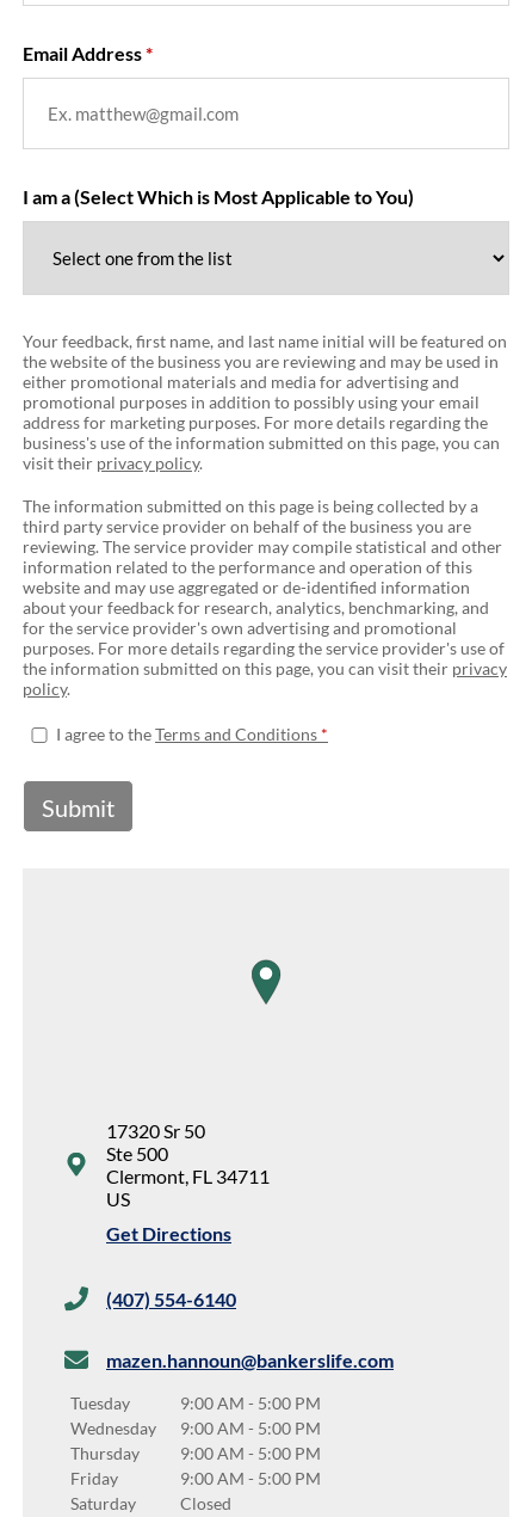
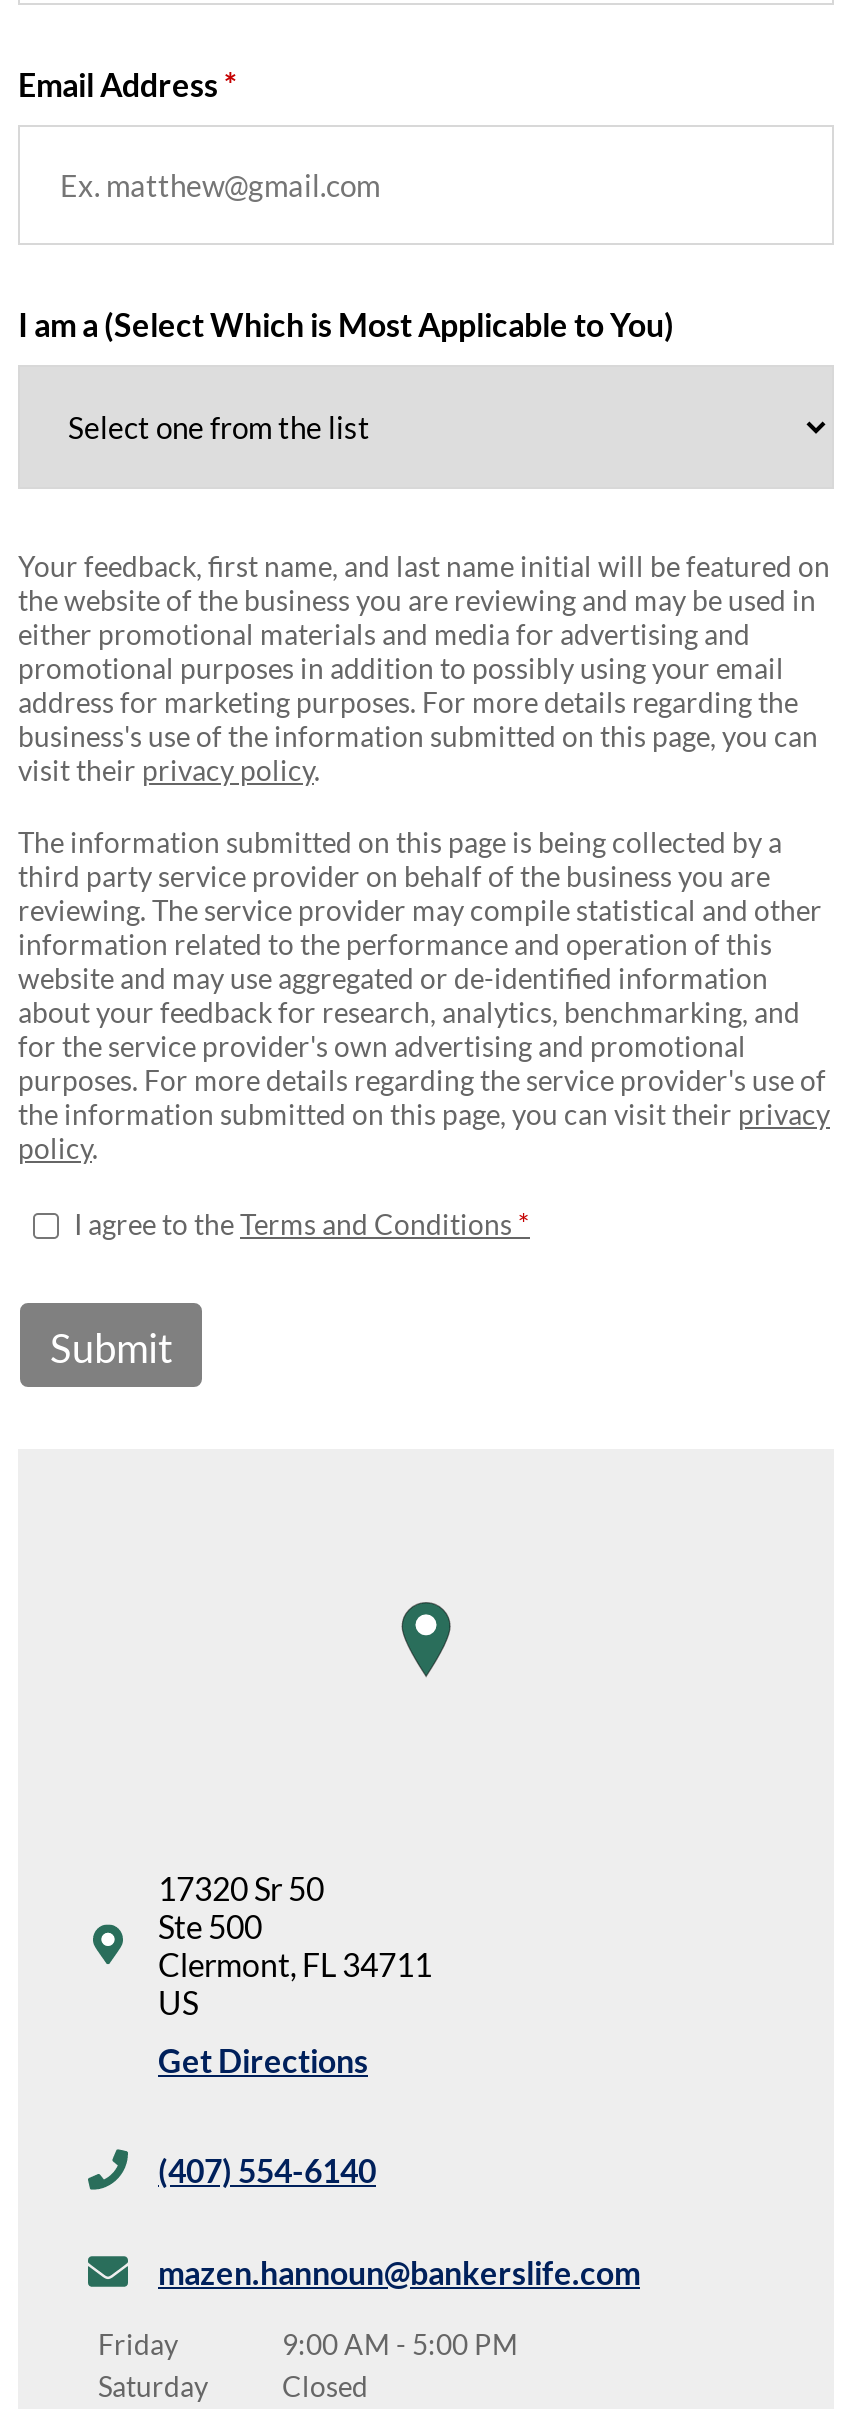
- Tuesday
- 9:00 AM - 5:00 PM
- Wednesday
- 9:00 AM - 5:00 PM
- Thursday
- 9:00 AM - 5:00 PM
